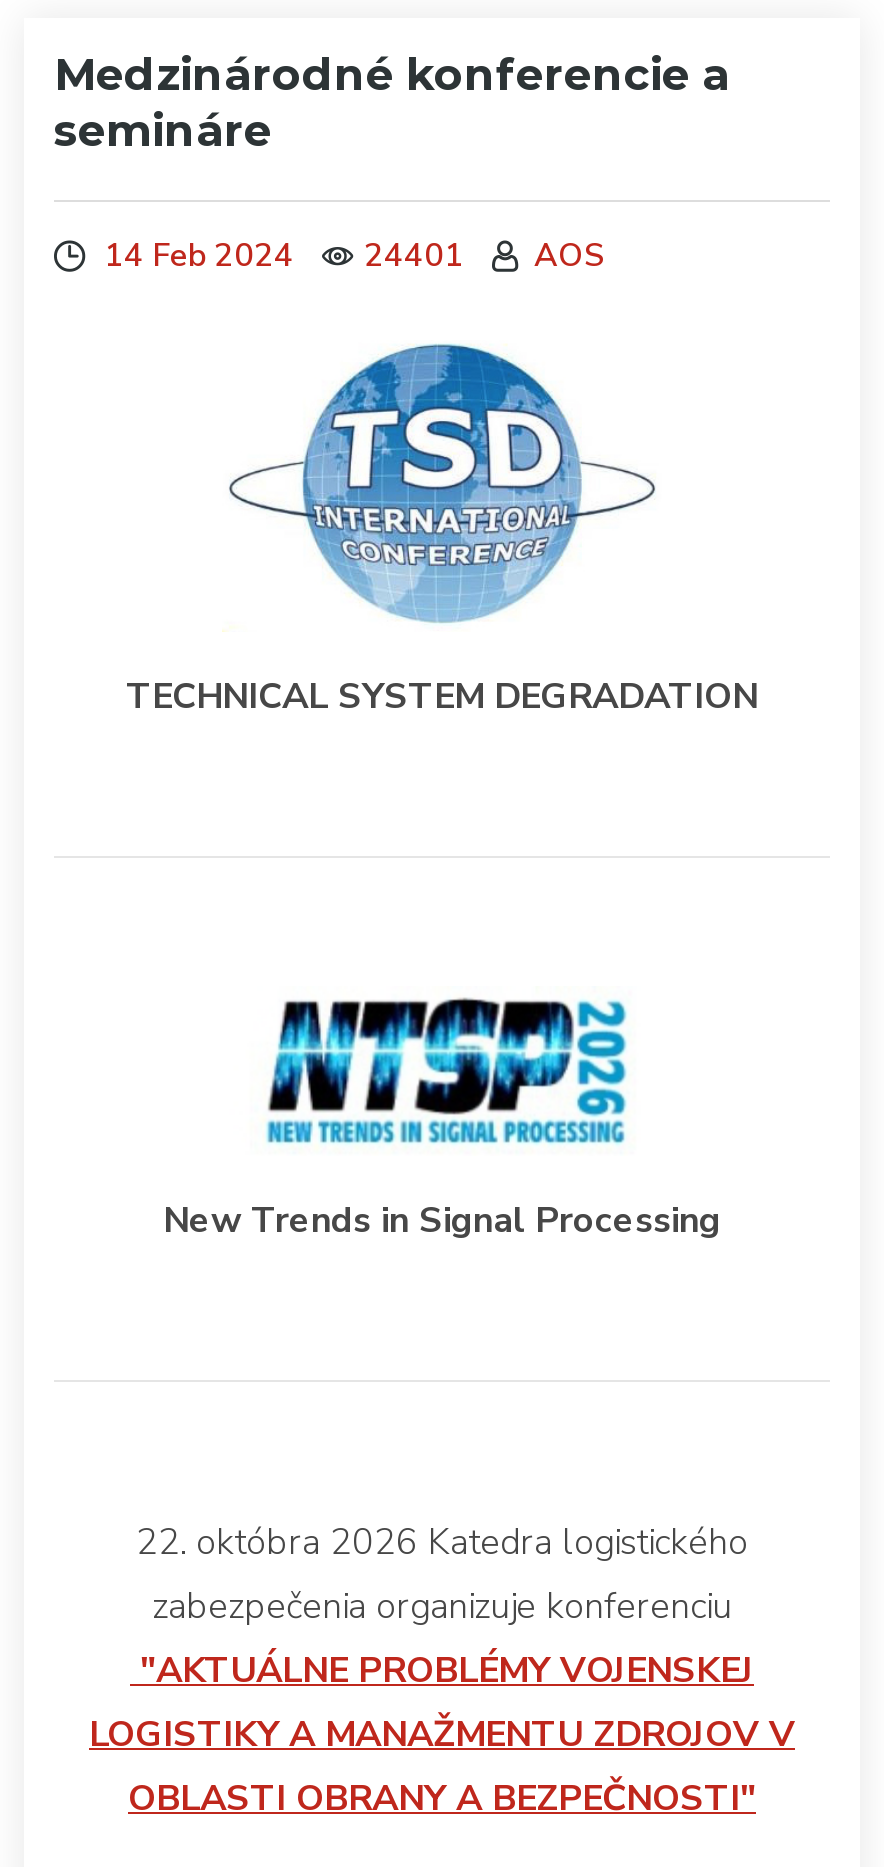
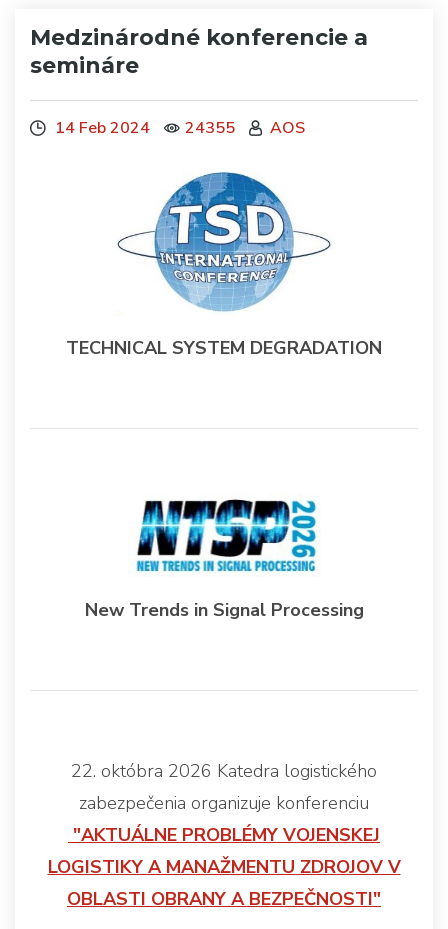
- 14 Feb 2024 24401 AOS
+ 14 Feb 2024 24355 AOS
